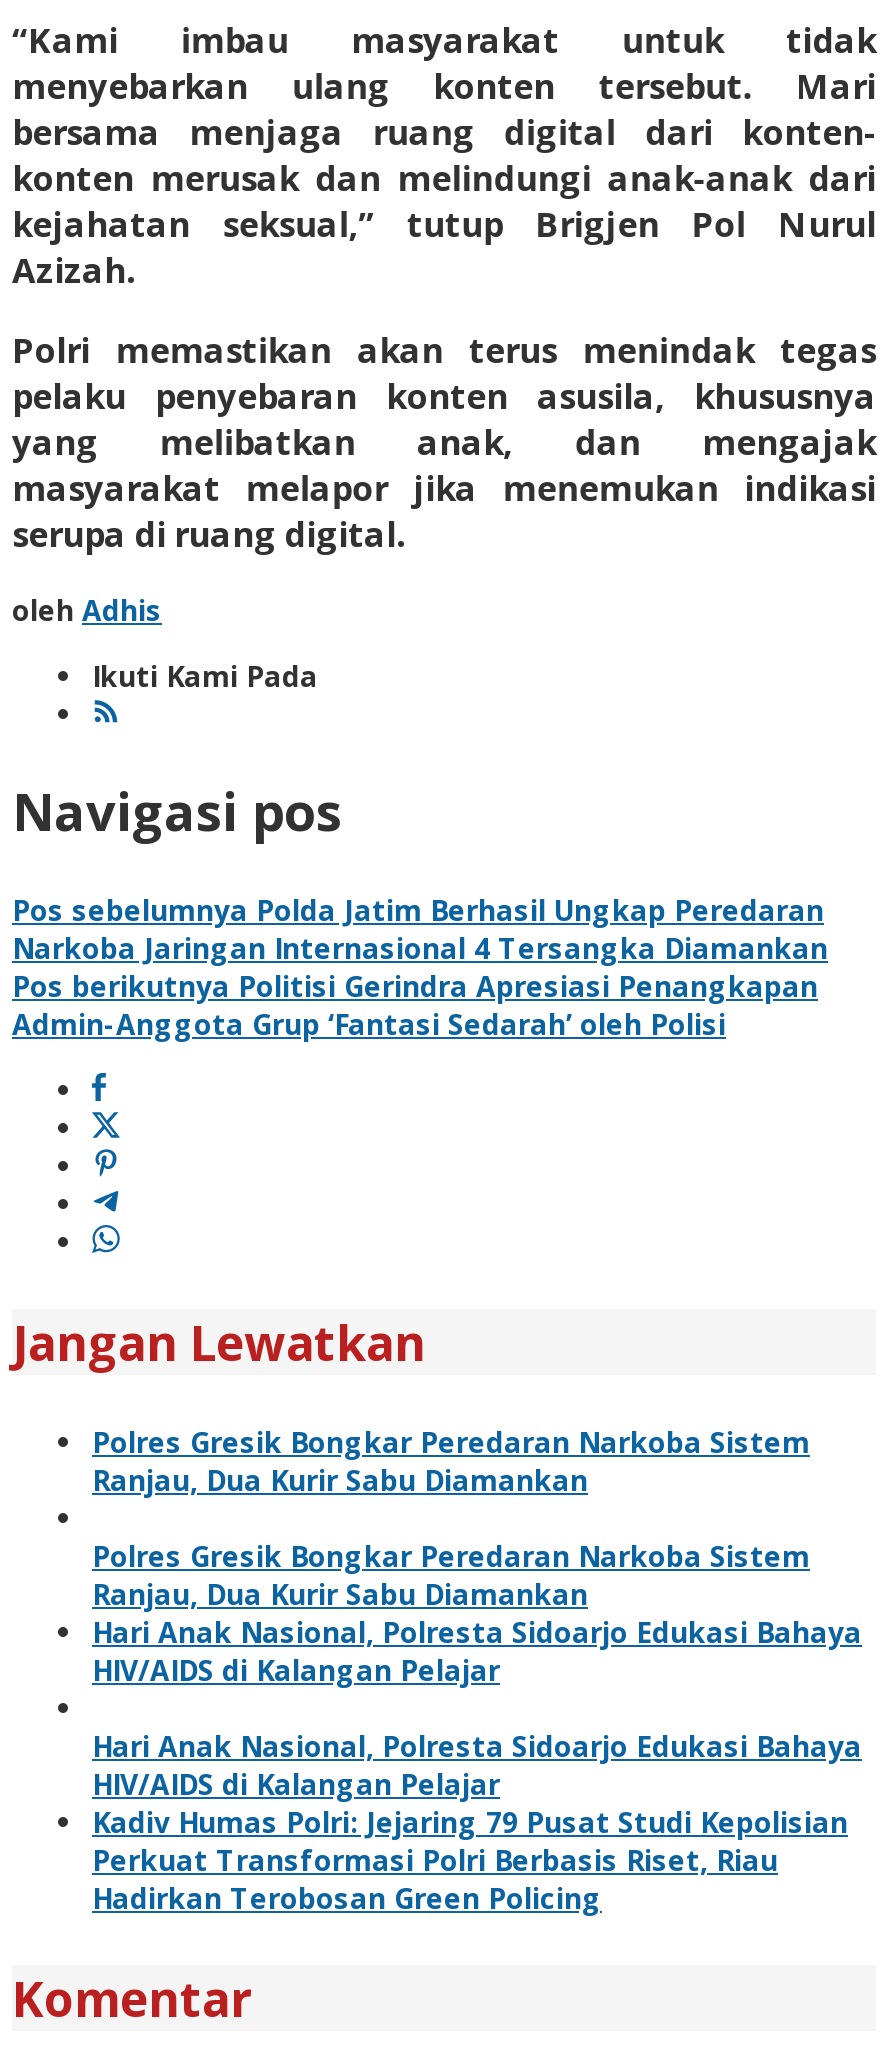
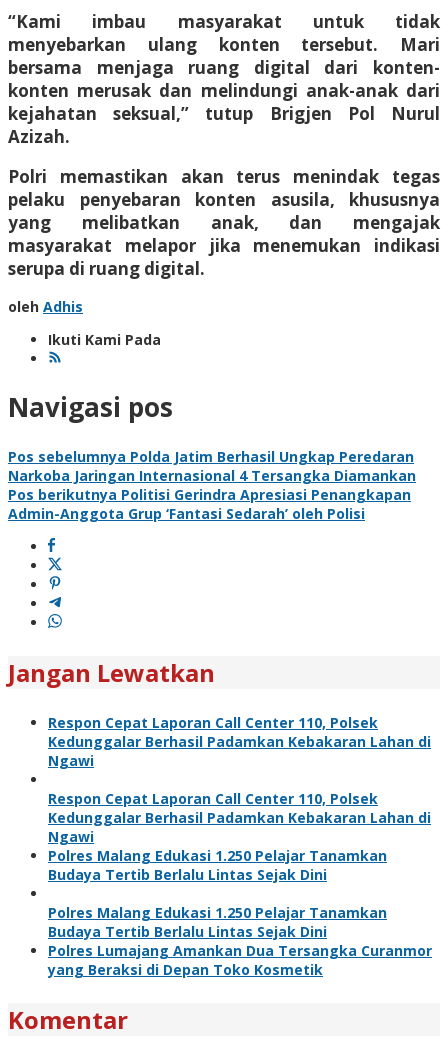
- Polres Gresik Bongkar Peredaran Narkoba Sistem
- Ranjau, Dua Kurir Sabu Diamankan
+ Respon Cepat Laporan Call Center 110, Polsek
+ Kedunggalar Berhasil Padamkan Kebakaran Lahan di
+ Ngawi

- Polres Gresik Bongkar Peredaran Narkoba Sistem
- Ranjau, Dua Kurir Sabu Diamankan
- Hari Anak Nasional, Polresta Sidoarjo Edukasi Bahaya
- HIV/AIDS di Kalangan Pelajar
+ Respon Cepat Laporan Call Center 110, Polsek
+ Kedunggalar Berhasil Padamkan Kebakaran Lahan di
+ Ngawi
+ Polres Malang Edukasi 1.250 Pelajar Tanamkan
+ Budaya Tertib Berlalu Lintas Sejak Dini

- Hari Anak Nasional, Polresta Sidoarjo Edukasi Bahaya
- HIV/AIDS di Kalangan Pelajar
- Kadiv Humas Polri: Jejaring 79 Pusat Studi Kepolisian
- Perkuat Transformasi Polri Berbasis Riset, Riau
- Hadirkan Terobosan Green Policing
+ Polres Malang Edukasi 1.250 Pelajar Tanamkan
+ Budaya Tertib Berlalu Lintas Sejak Dini
+ Polres Lumajang Amankan Dua Tersangka Curanmor
+ yang Beraksi di Depan Toko Kosmetik
